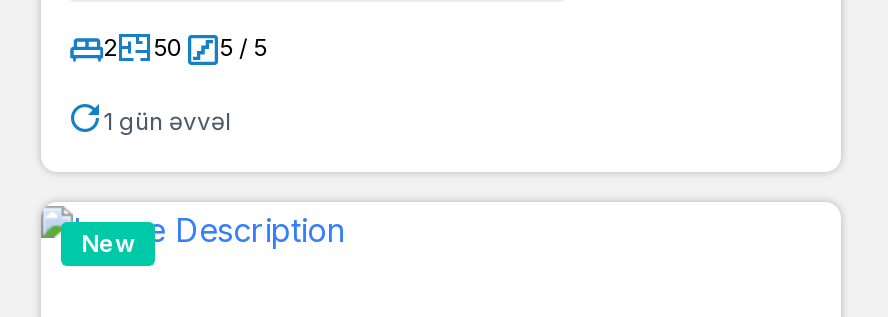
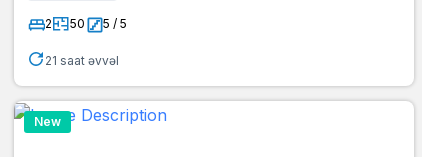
- 1 gün əvvəl
+ 21 saat əvvəl
